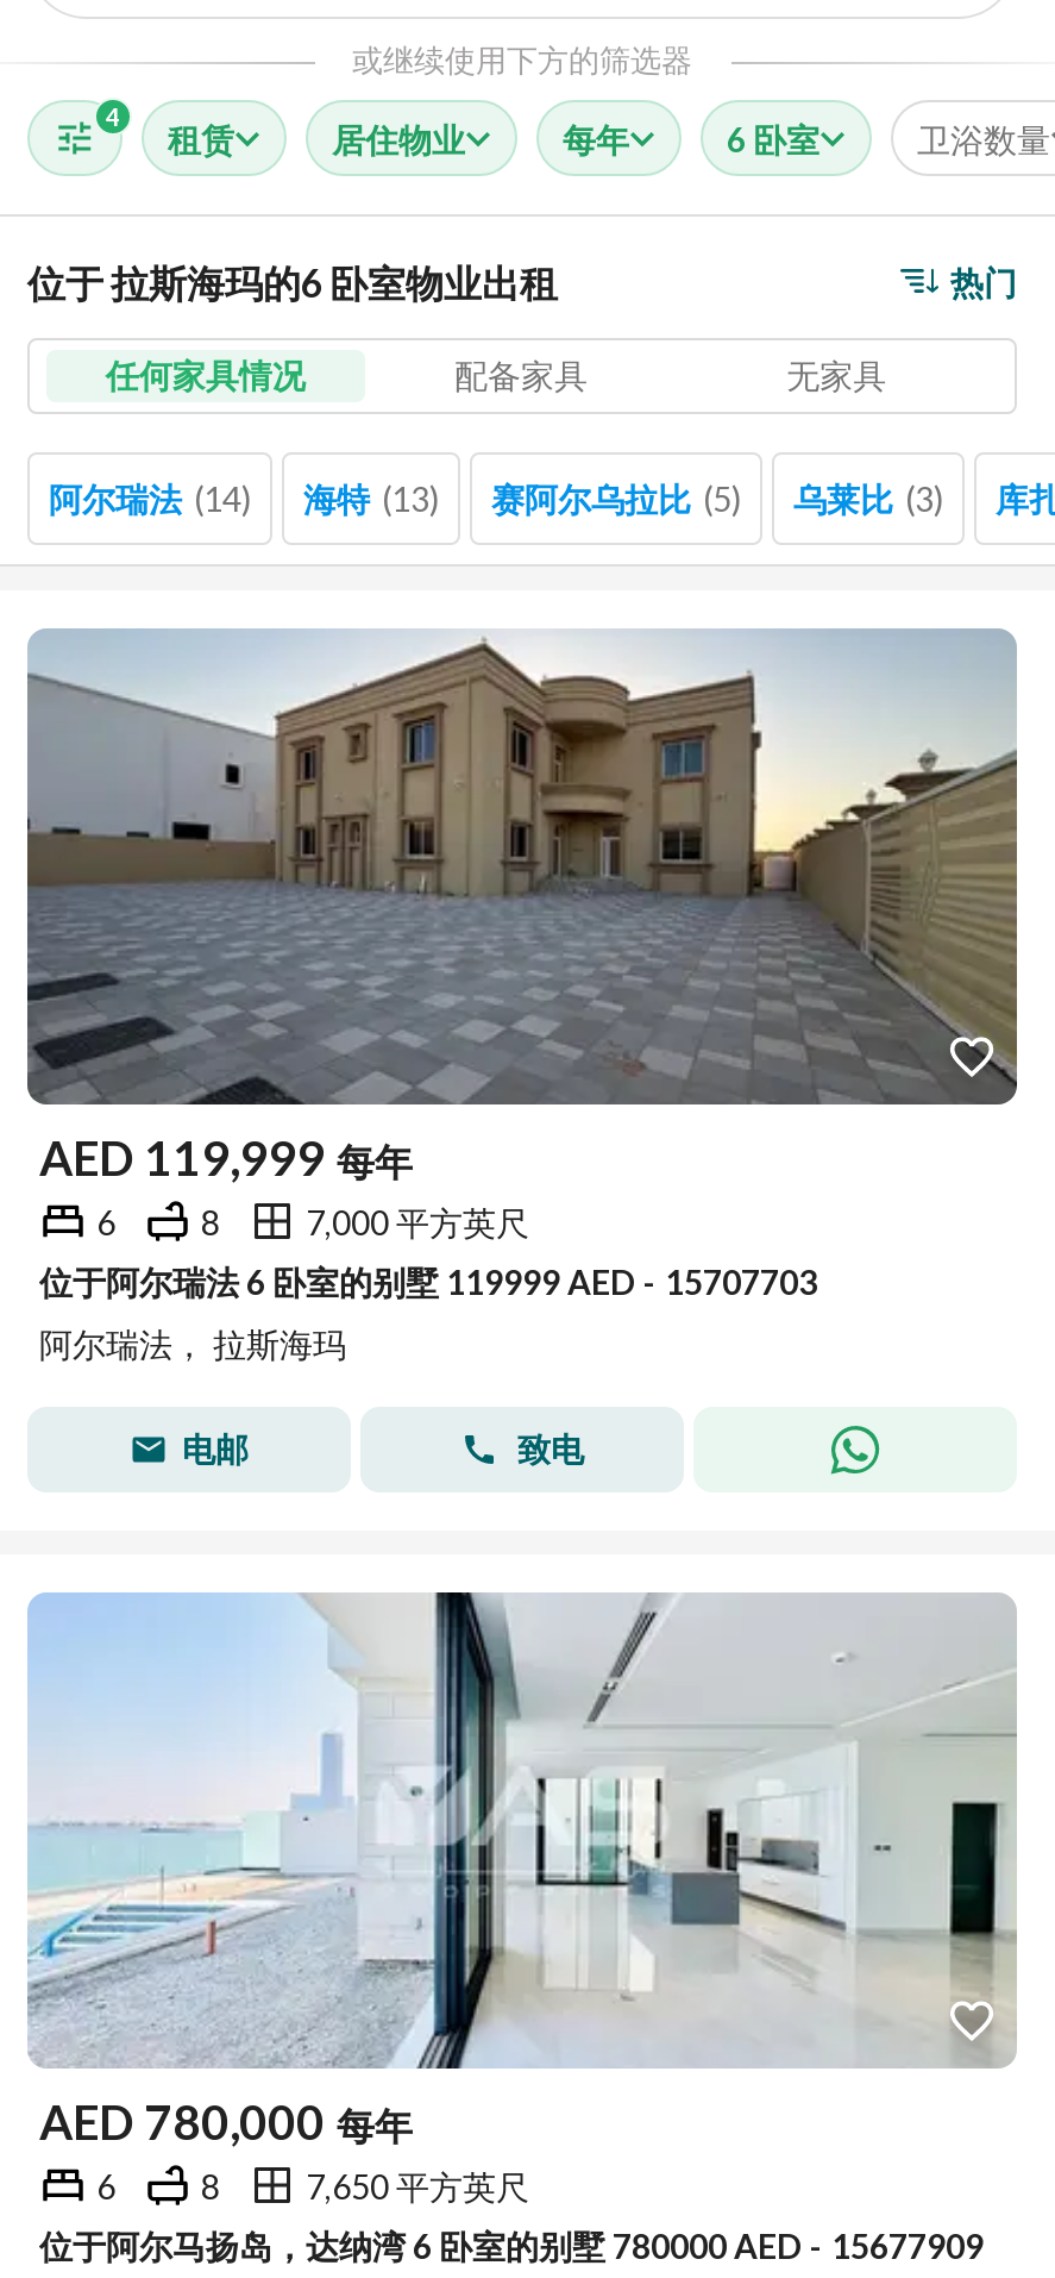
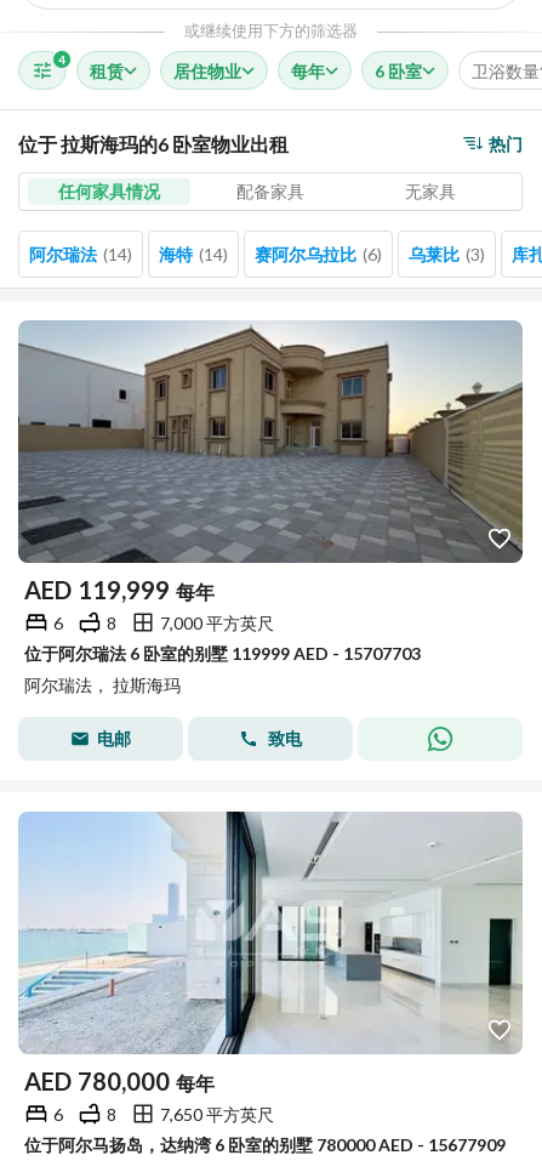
- 海特 (13)
+ 海特 (14)

- 赛阿尔乌拉比 (5)
+ 赛阿尔乌拉比 (6)
